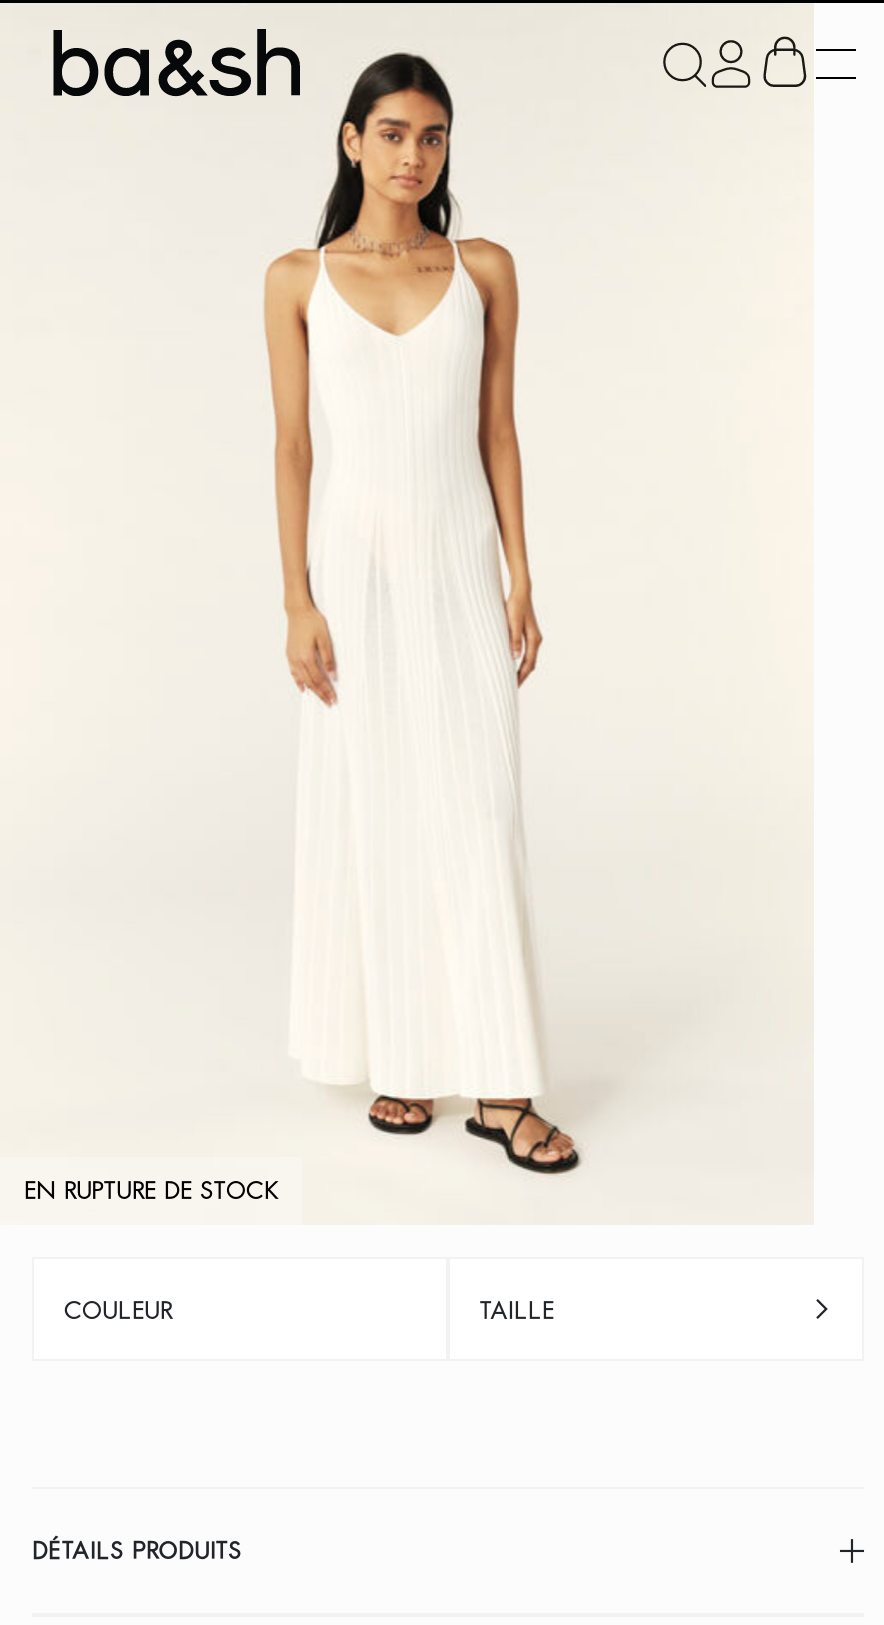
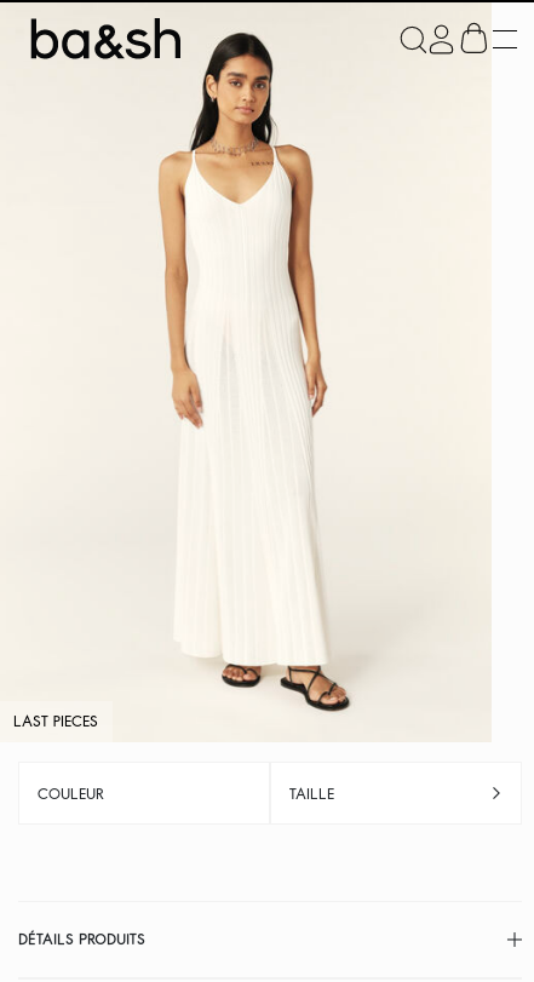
- EN RUPTURE DE STOCK
+ LAST PIECES
